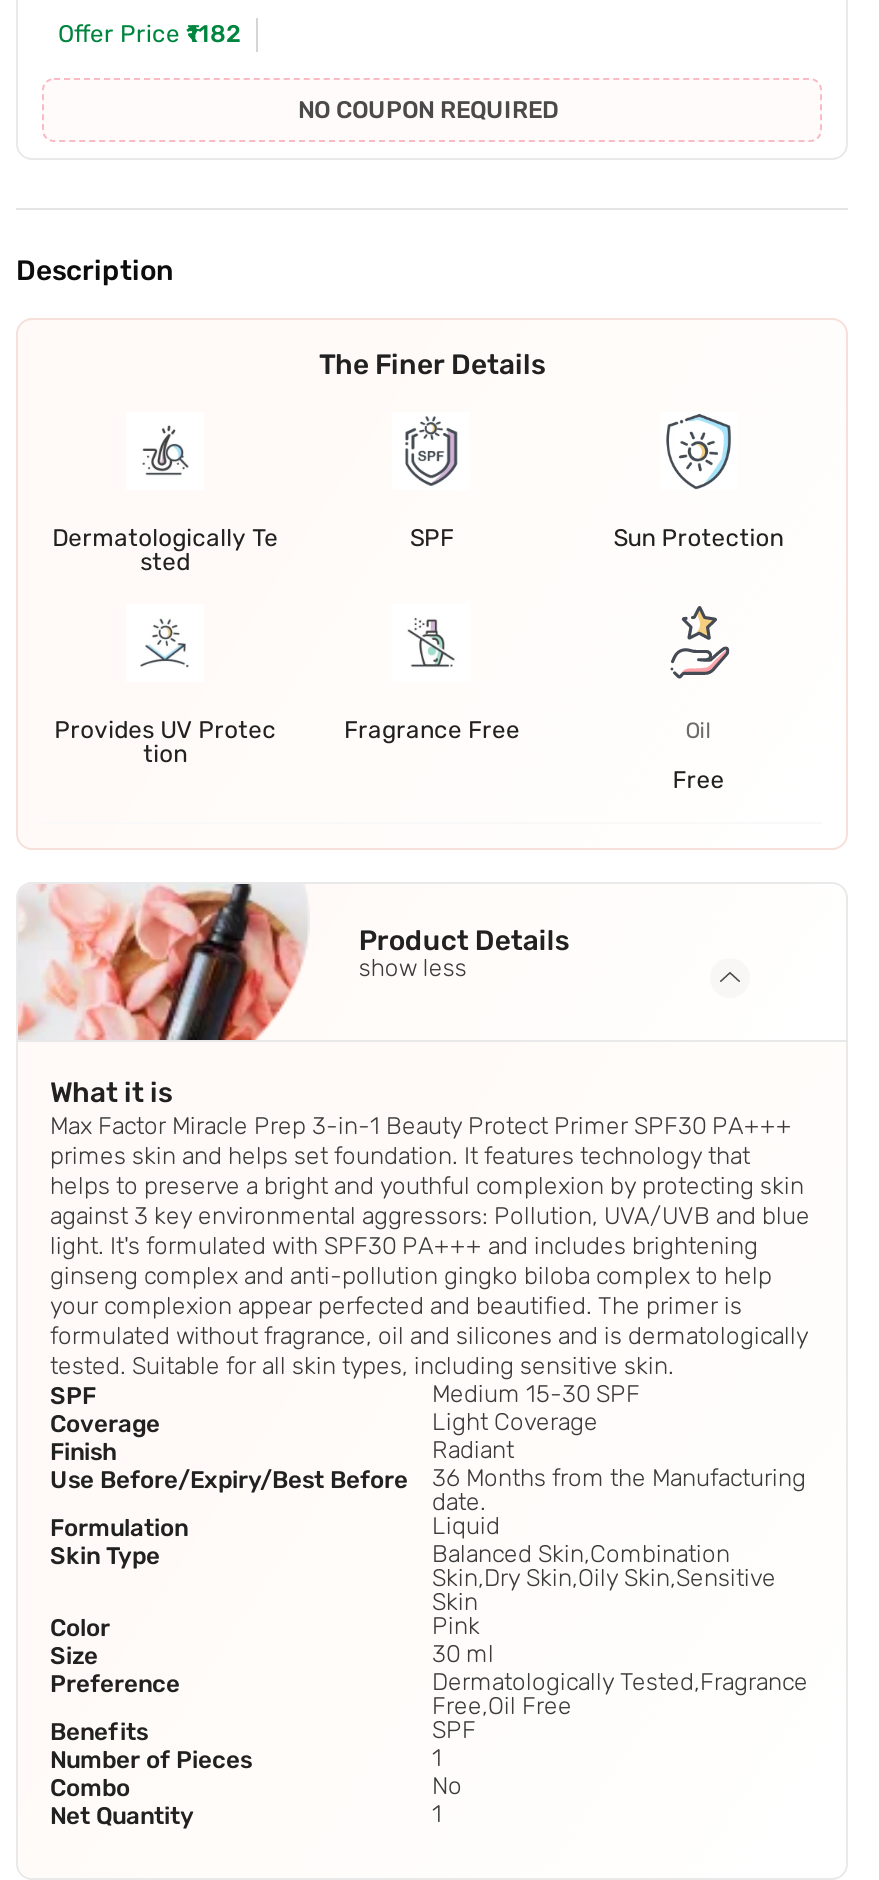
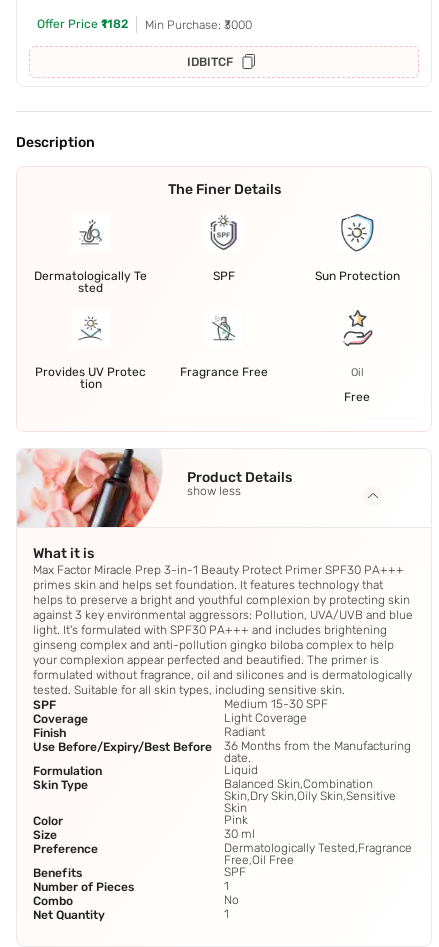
- NO COUPON REQUIRED
+ Min Purchase: ₹3000
+ IDBITCF
